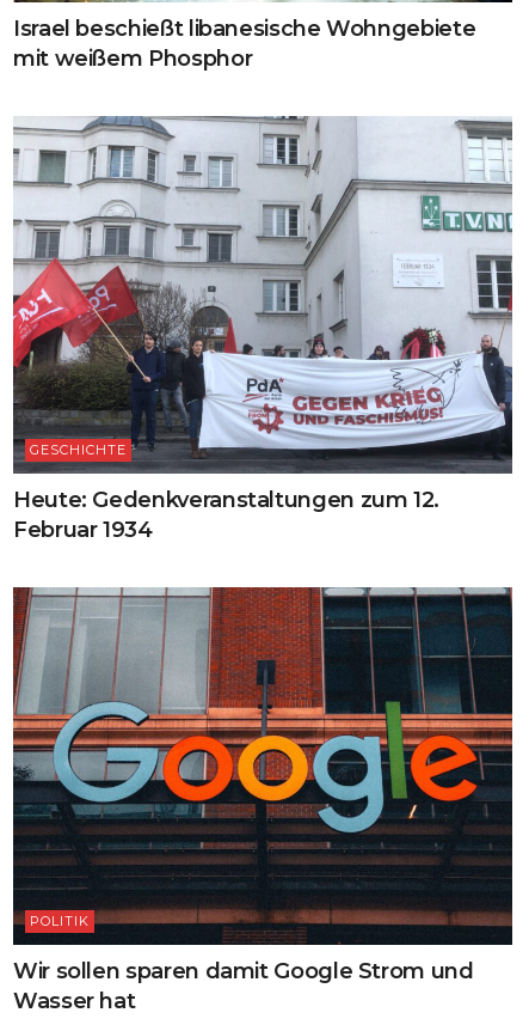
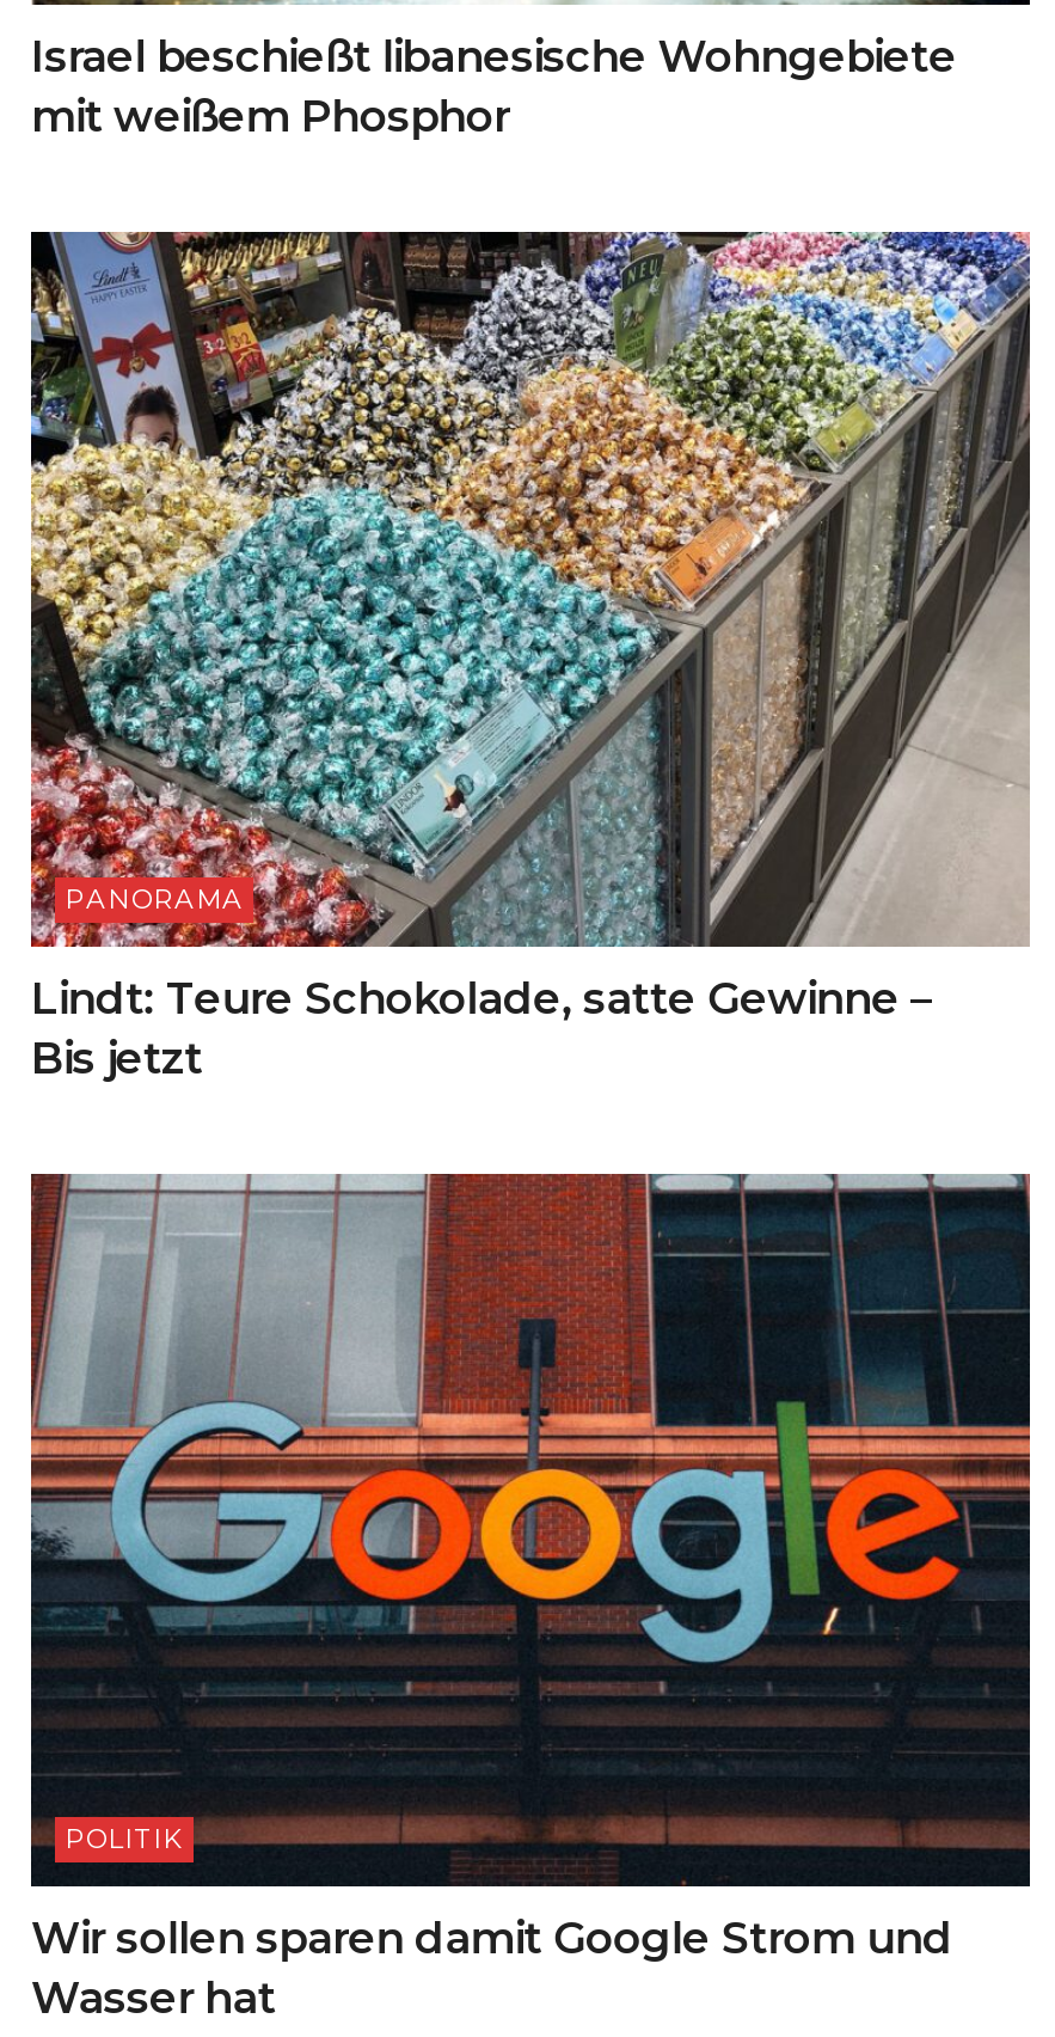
- [image]
- GESCHICHTE
+ [image]
+ PANORAMA

- Heute: Gedenkveranstaltungen zum 12.
- Februar 1934
+ Lindt: Teure Schokolade, satte Gewinne –
+ Bis jetzt
